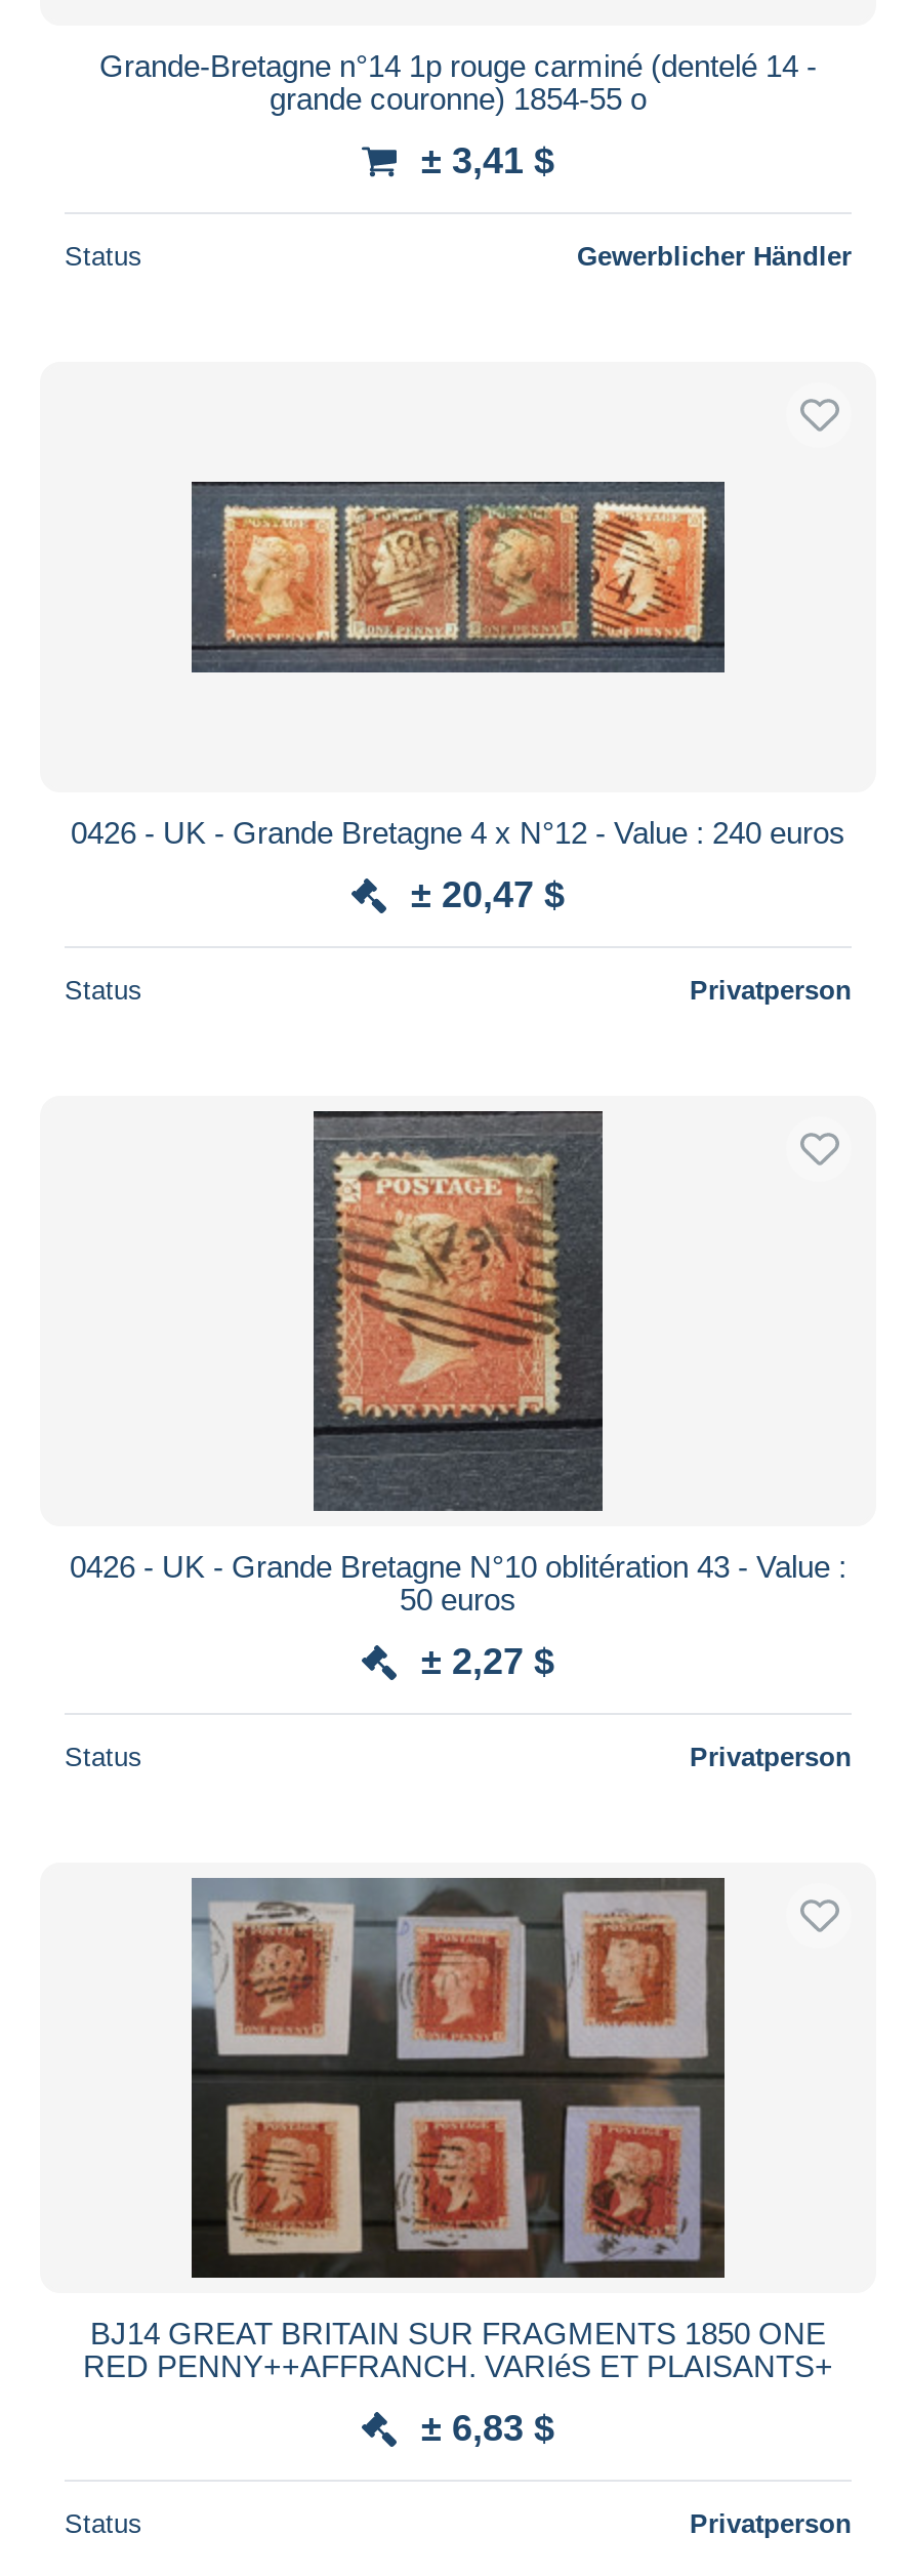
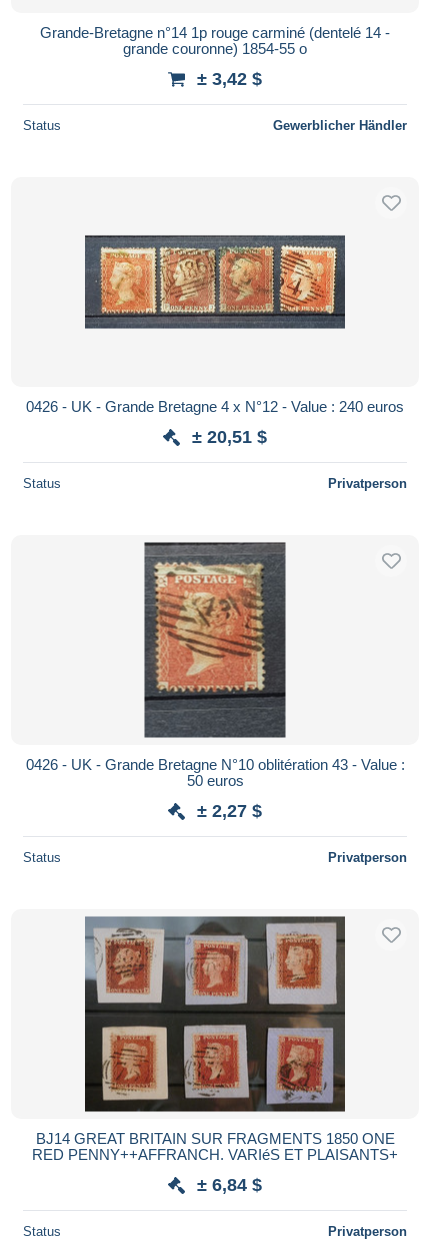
- ± 3,41 $
+ ± 3,42 $

- ± 20,47 $
+ ± 20,51 $

- ± 6,83 $
+ ± 6,84 $
